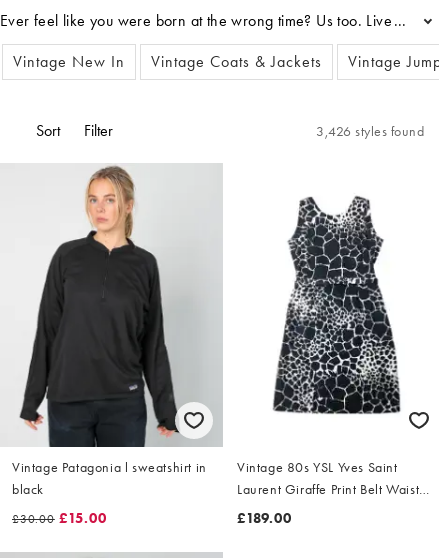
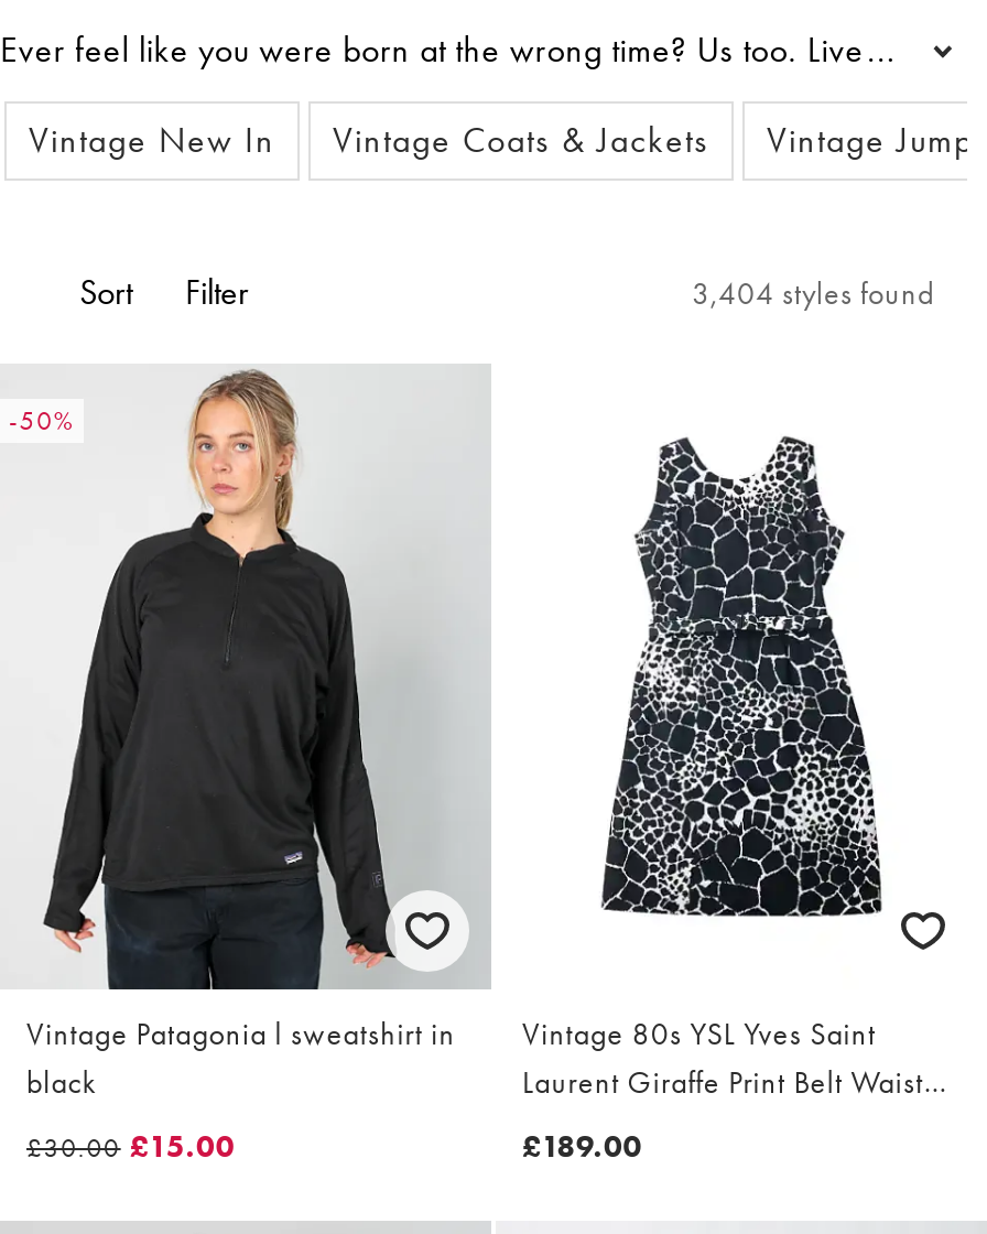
- 3,426 styles found
+ 3,404 styles found
+ -50%
